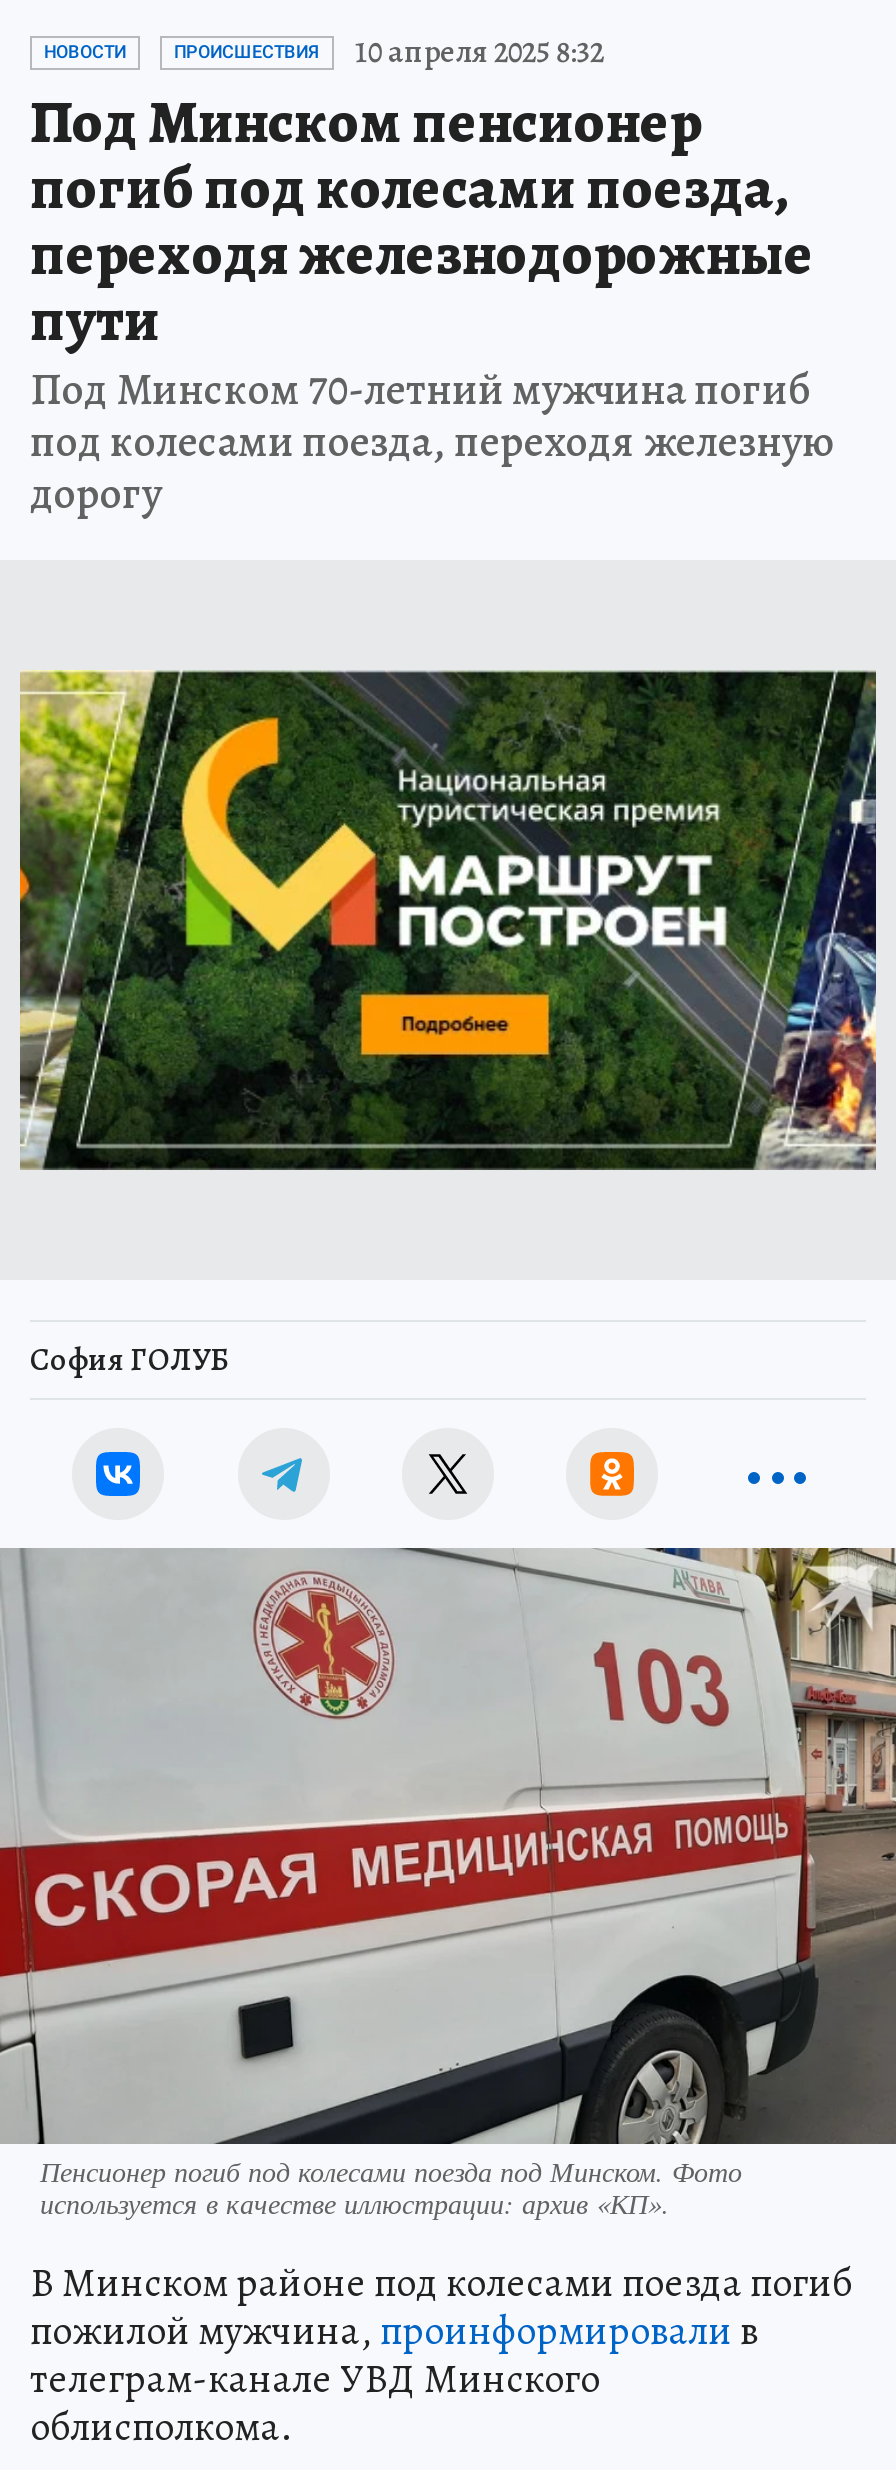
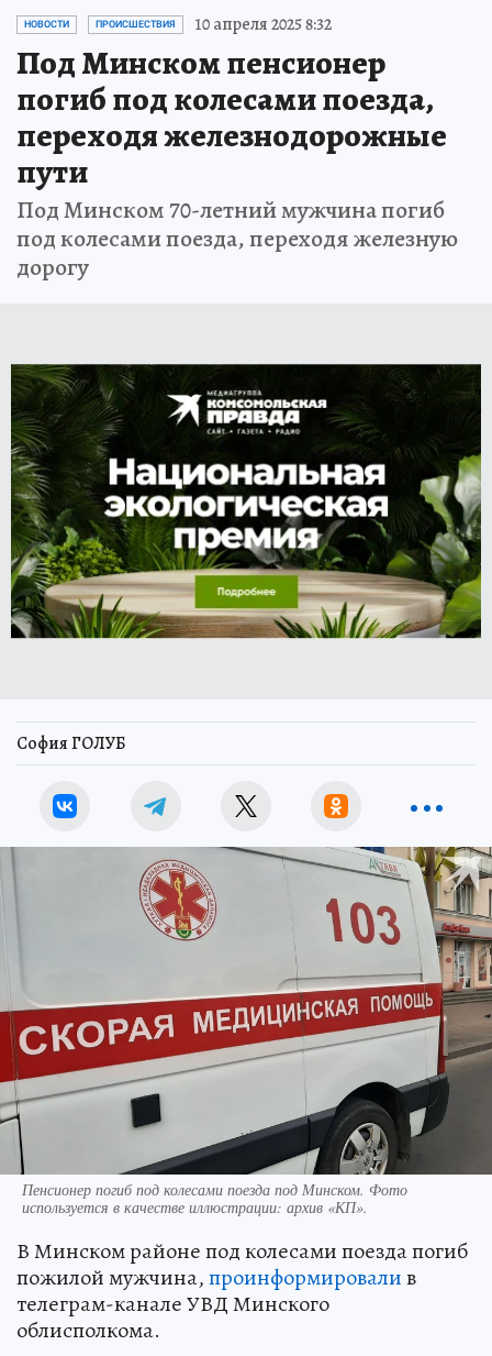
- [image]
+ [image]
